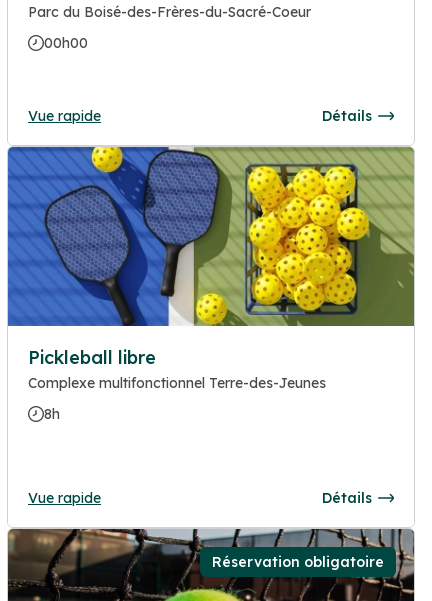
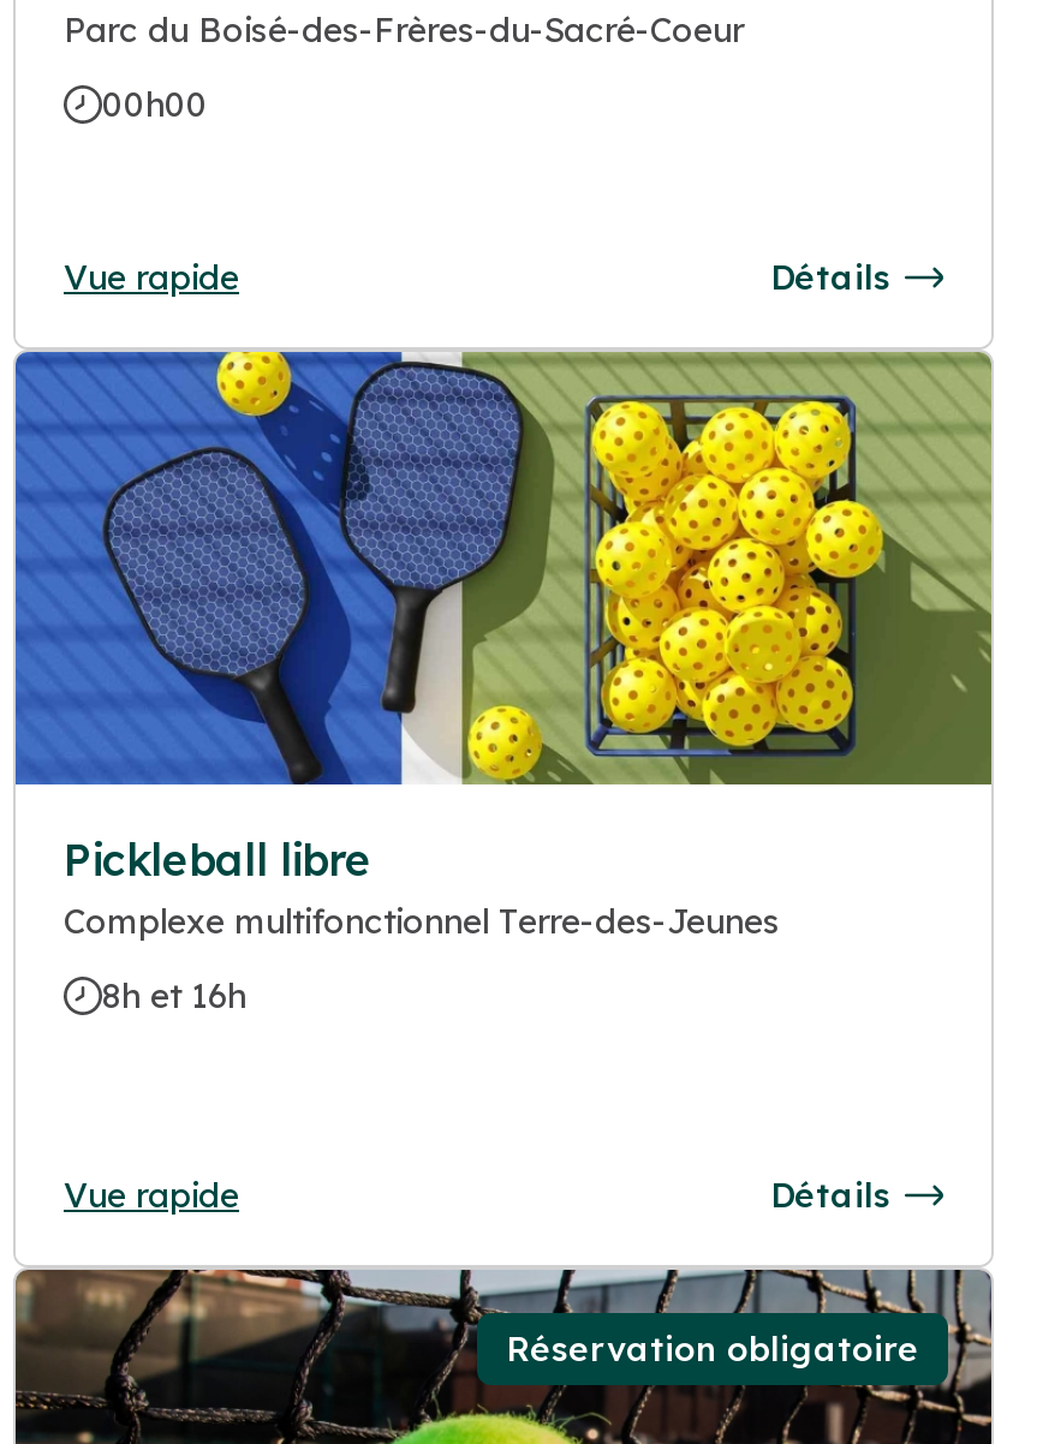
- 8h
+ 8h et 16h
